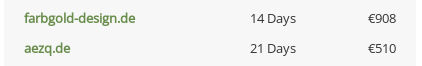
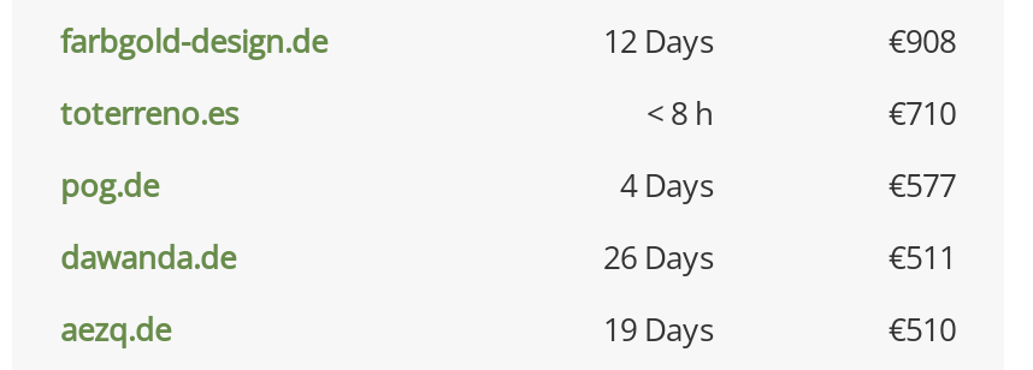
- 14 Days
+ 12 Days

+ toterreno.es
+ < 8 h
+ €710
+ pog.de
+ 4 Days
+ €577
+ dawanda.de
+ 26 Days
+ €511

- 21 Days
+ 19 Days
